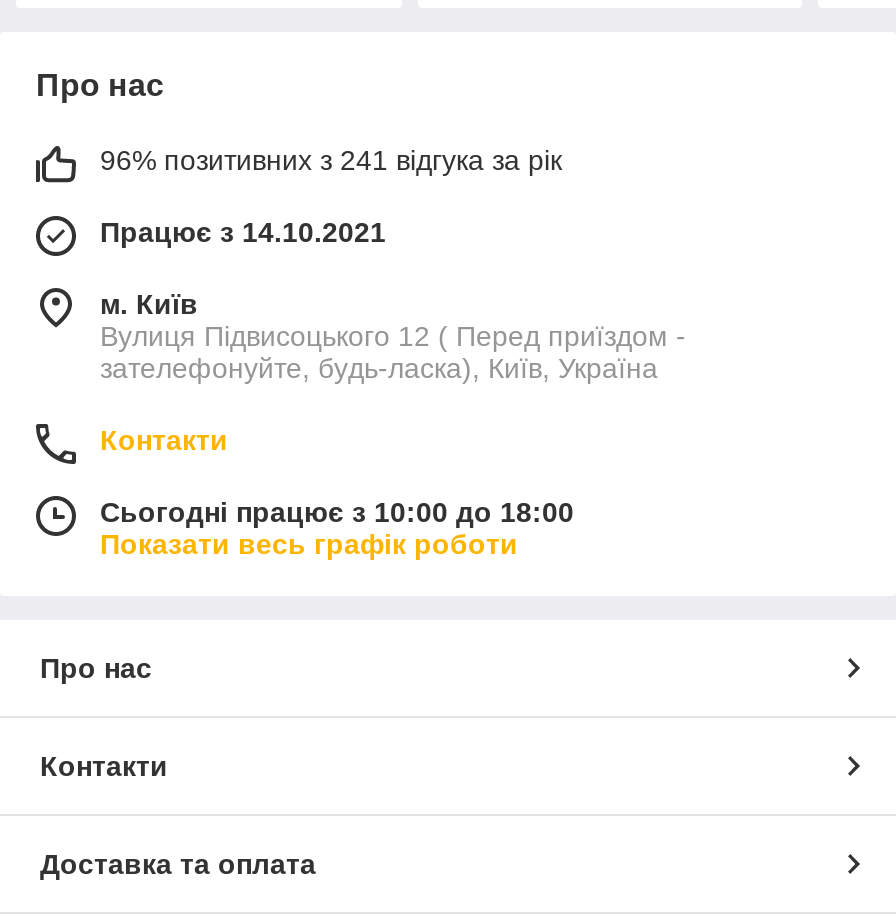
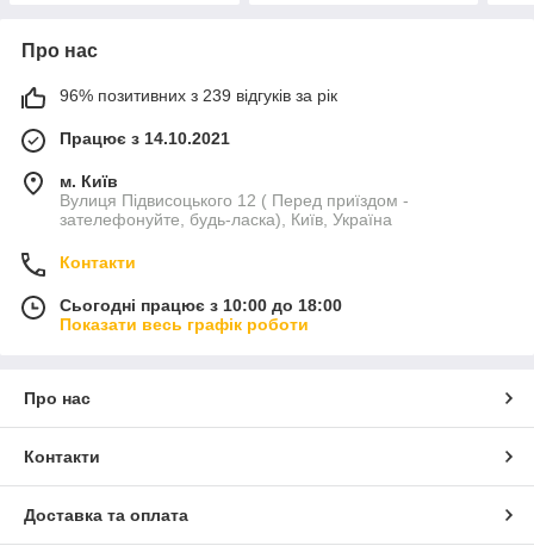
- 96% позитивних з 241 відгука за рік
+ 96% позитивних з 239 відгуків за рік
